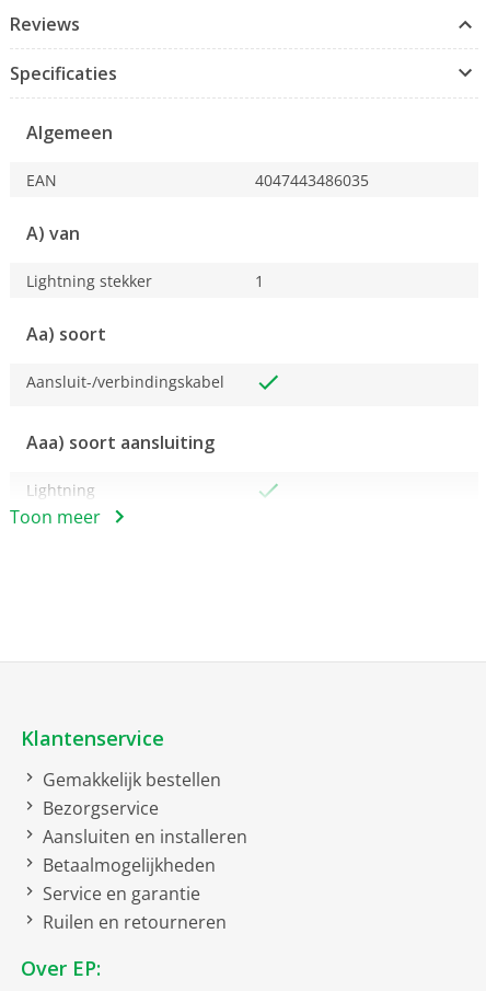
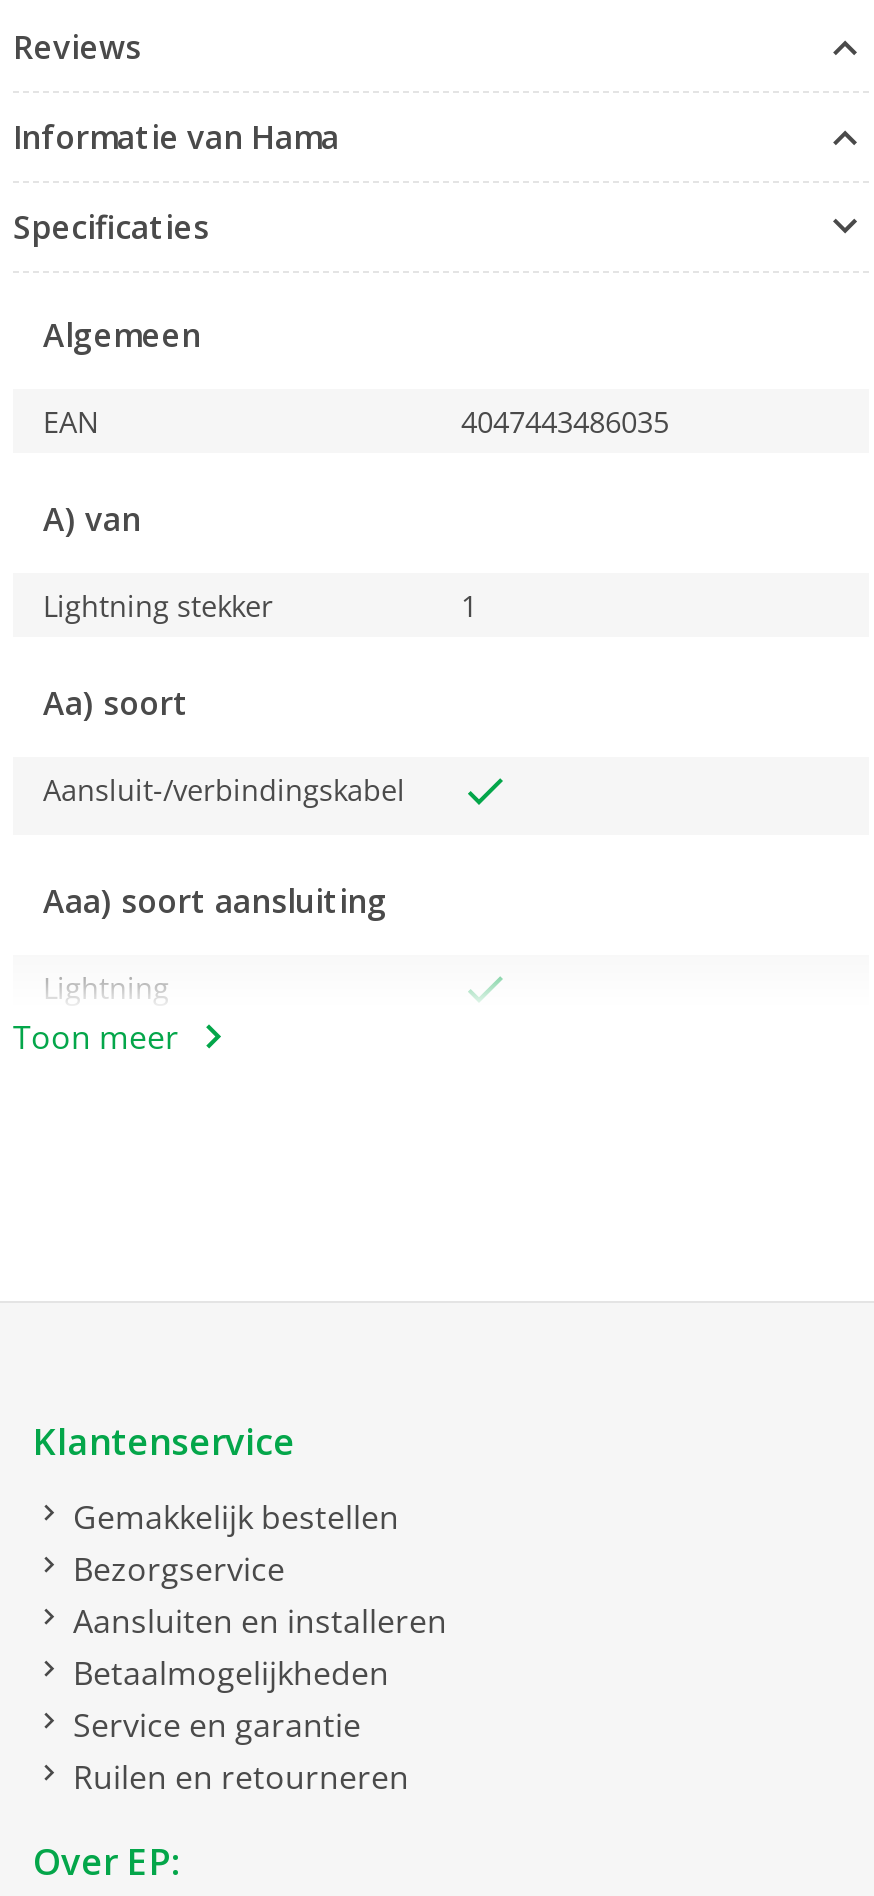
+ Informatie van Hama
